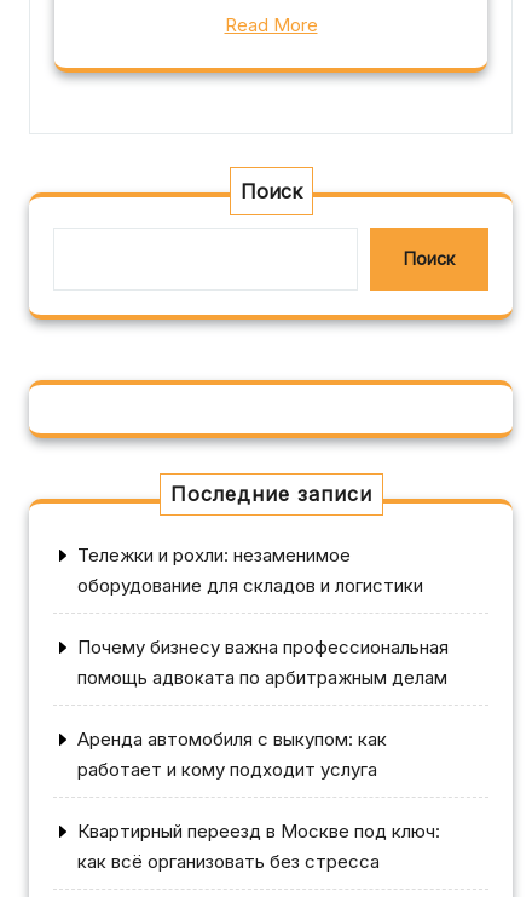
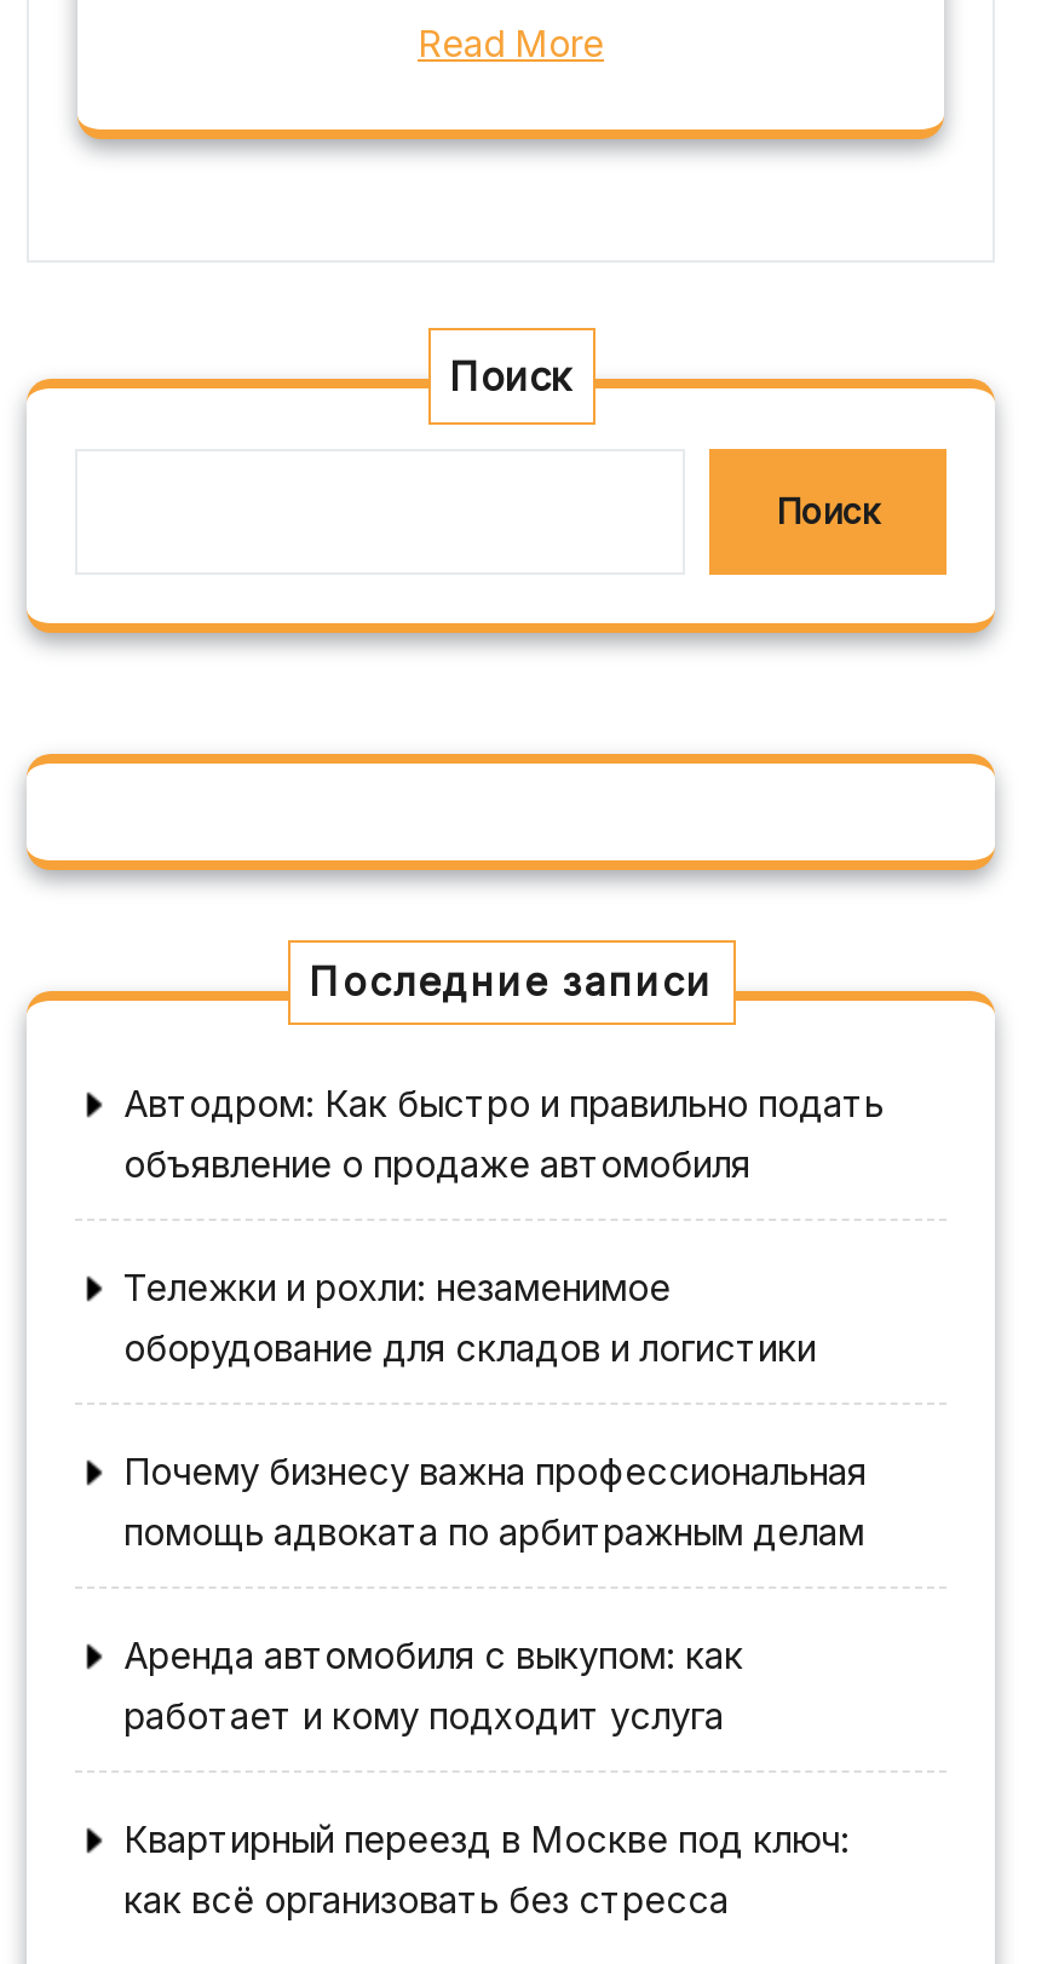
+ Автодром: Как быстро и правильно подать
+ объявление о продаже автомобиля
